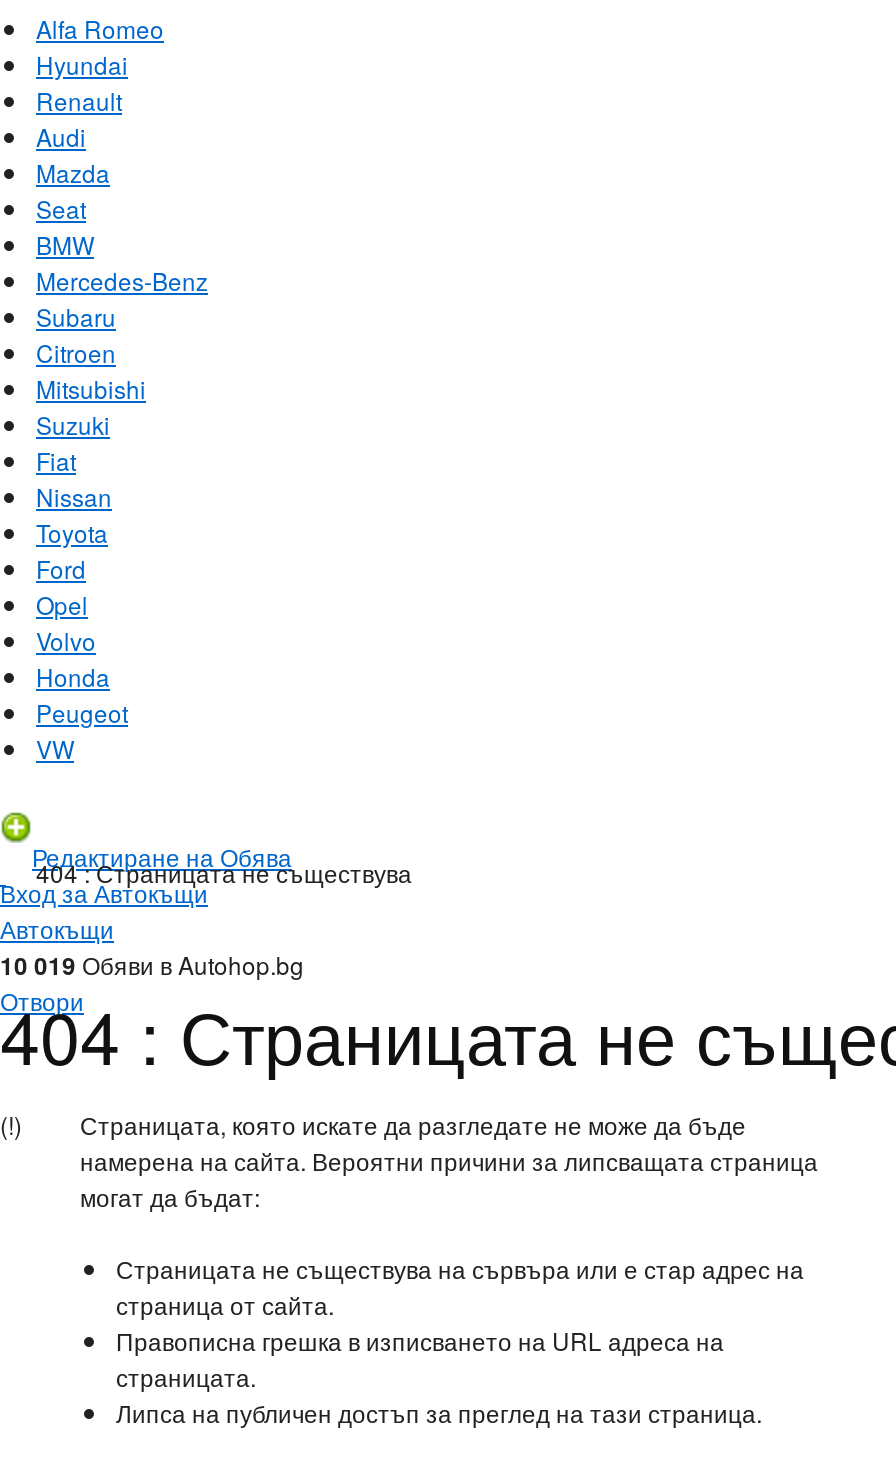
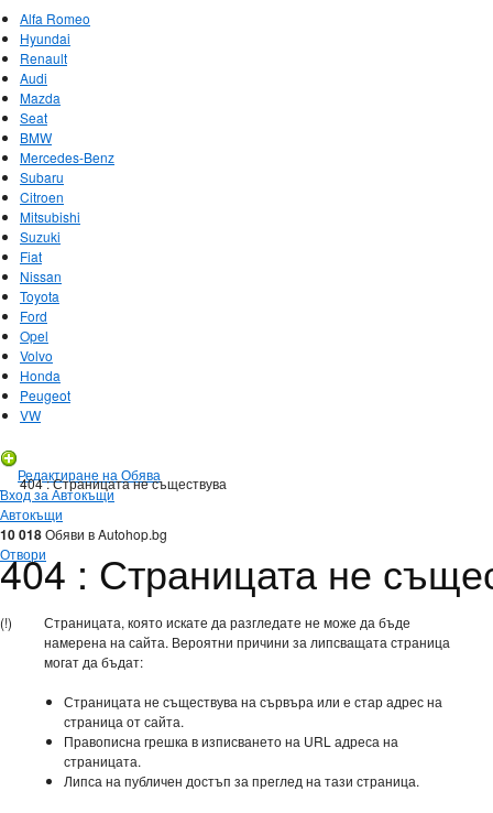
- 10 019 Обяви в Autohop.bg
+ 10 018 Обяви в Autohop.bg
